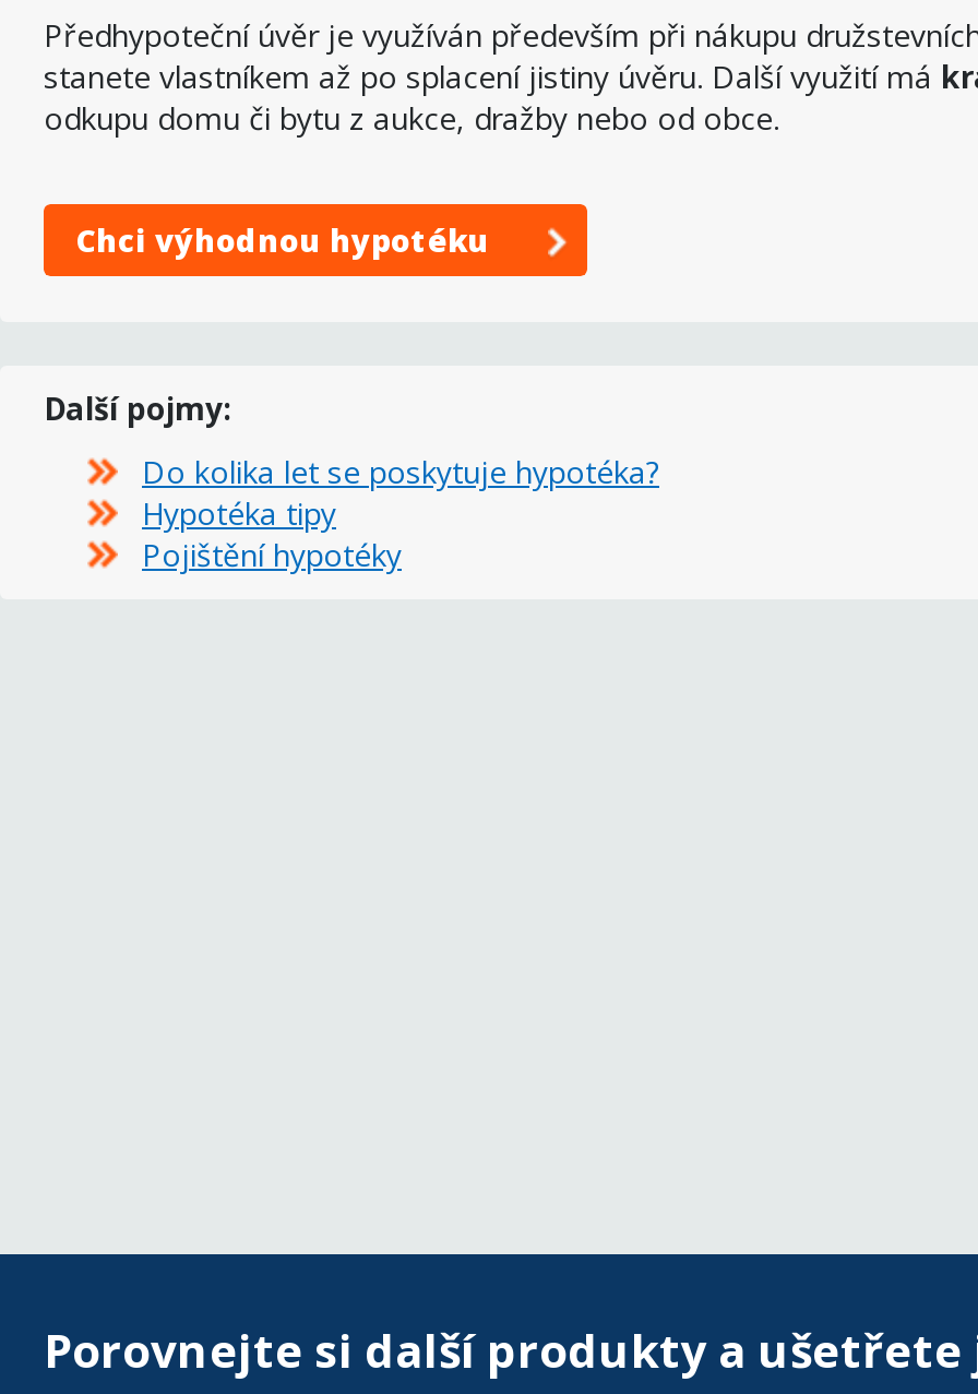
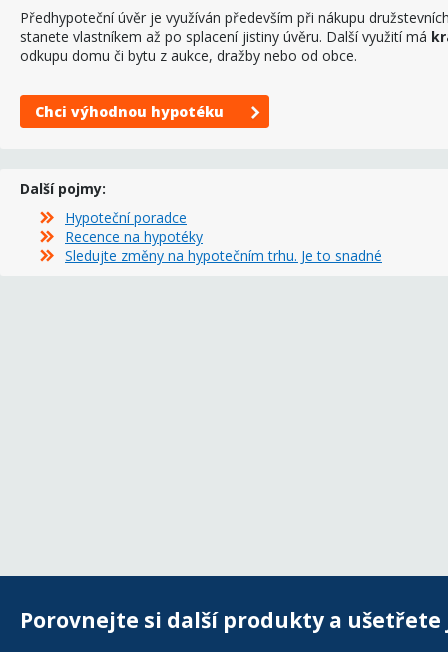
- Do kolika let se poskytuje hypotéka?
- Hypotéka tipy
- Pojištění hypotéky
+ Hypoteční poradce
+ Recence na hypotéky
+ Sledujte změny na hypotečním trhu. Je to snadné
